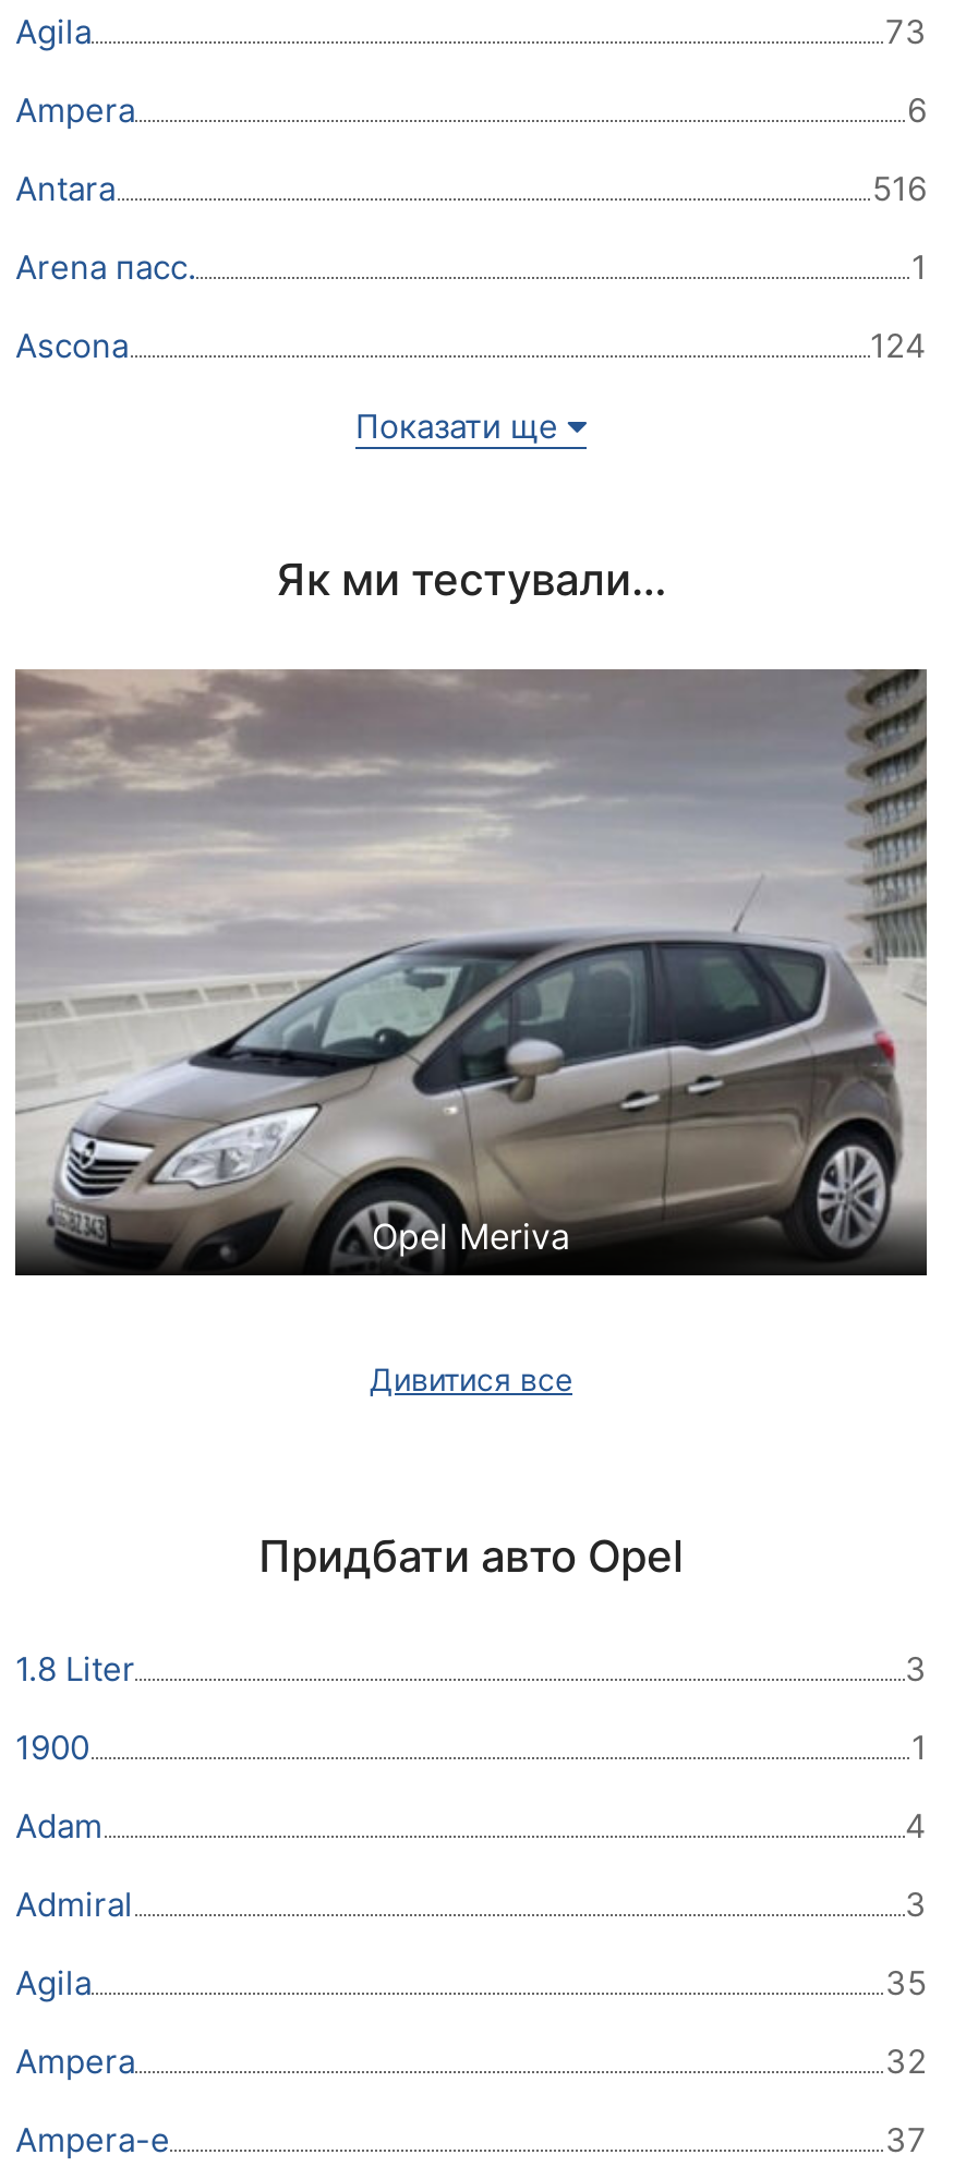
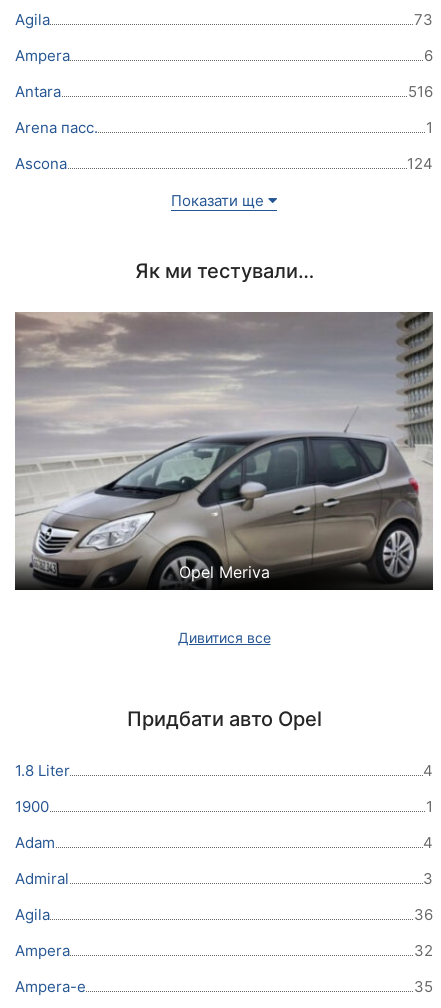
- 3
+ 4

- 35
+ 36

- 37
+ 35
